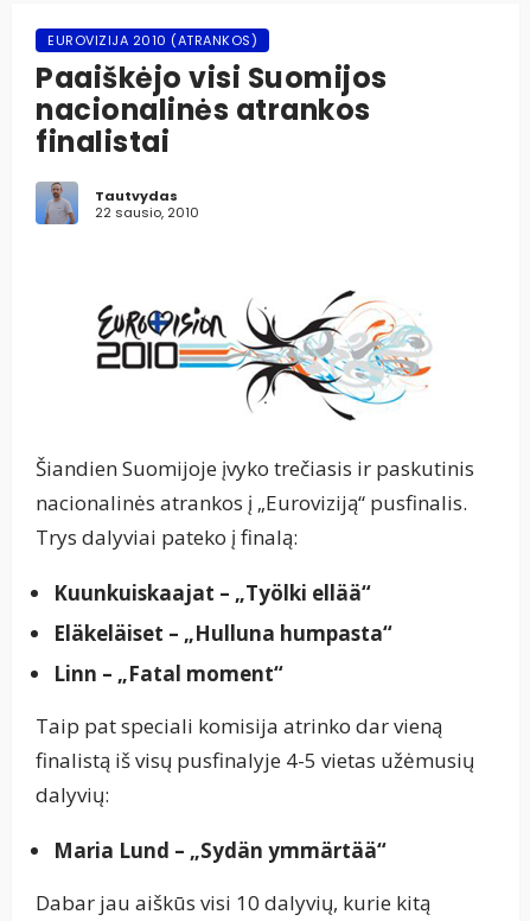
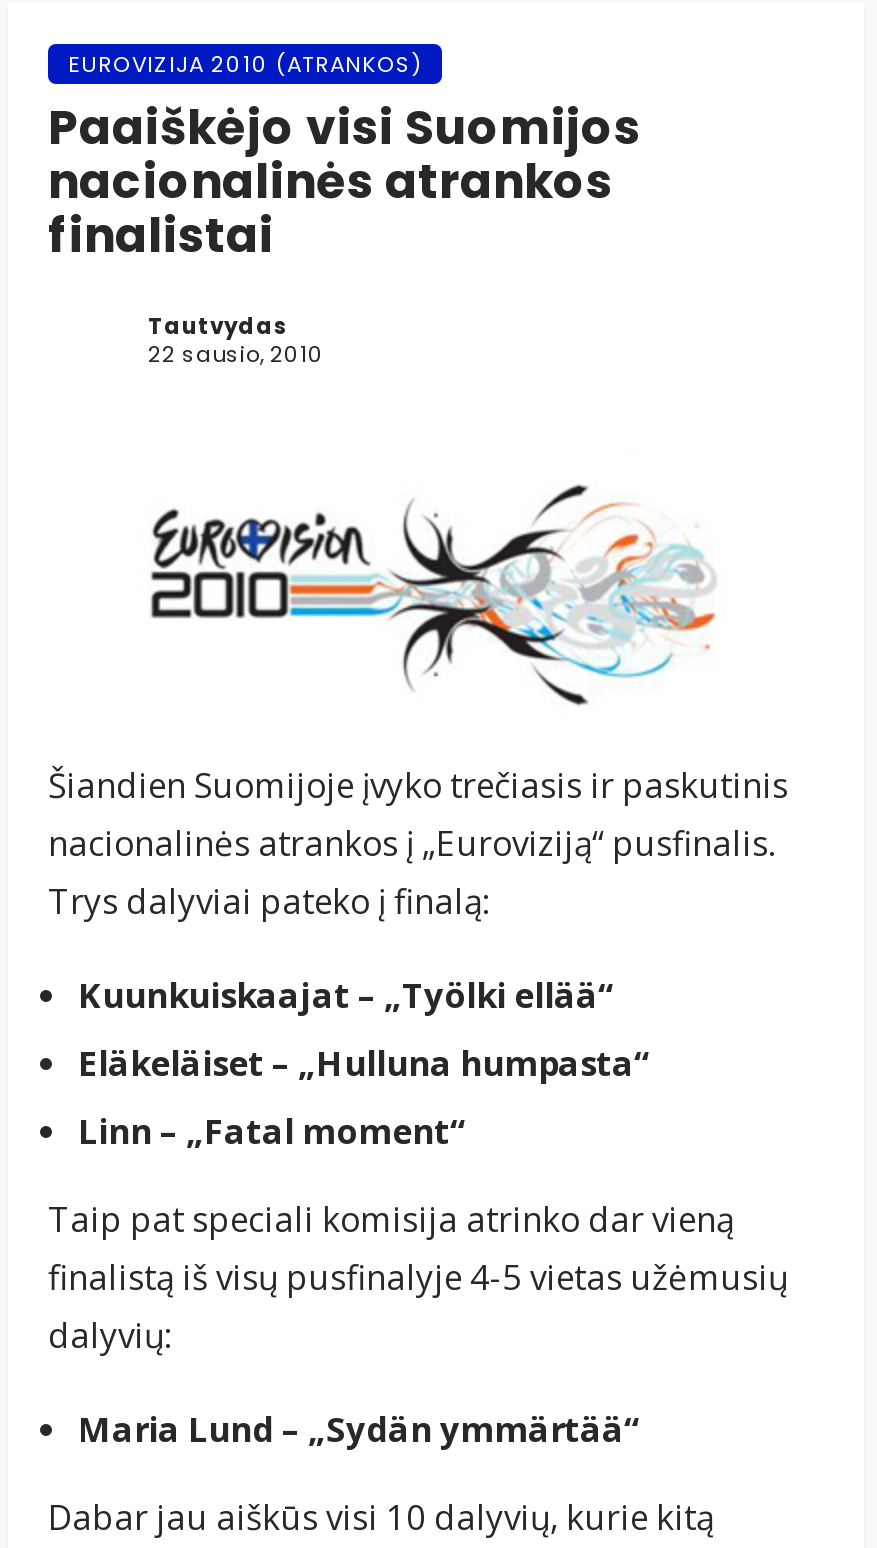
- [image]
